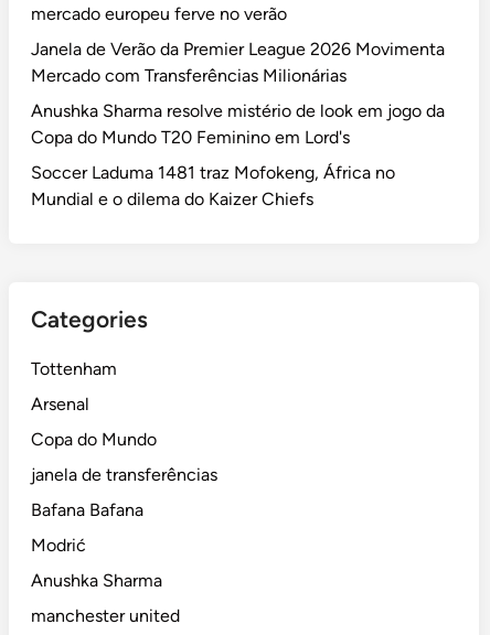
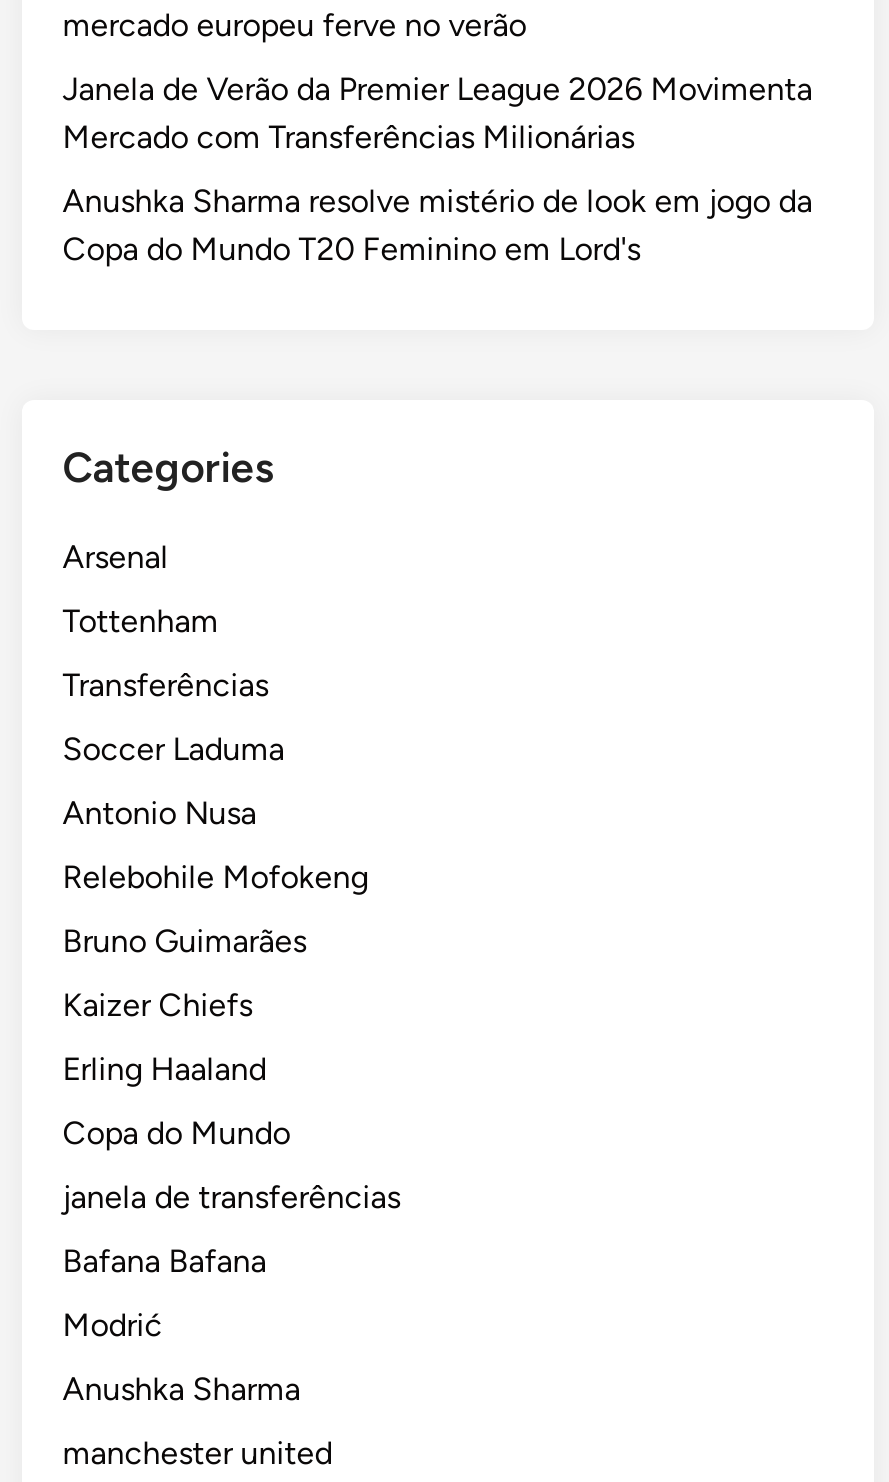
- Soccer Laduma 1481 traz Mofokeng, África no
- Mundial e o dilema do Kaizer Chiefs

moved up: Categories

moved up: Tottenham

+ Transferências
+ Soccer Laduma
+ Antonio Nusa
+ Relebohile Mofokeng
+ Bruno Guimarães
+ Kaizer Chiefs
+ Erling Haaland

moved up: Arsenal
